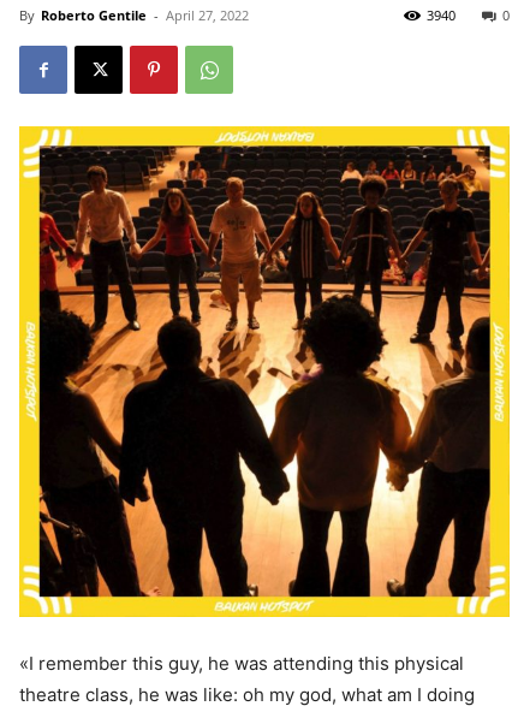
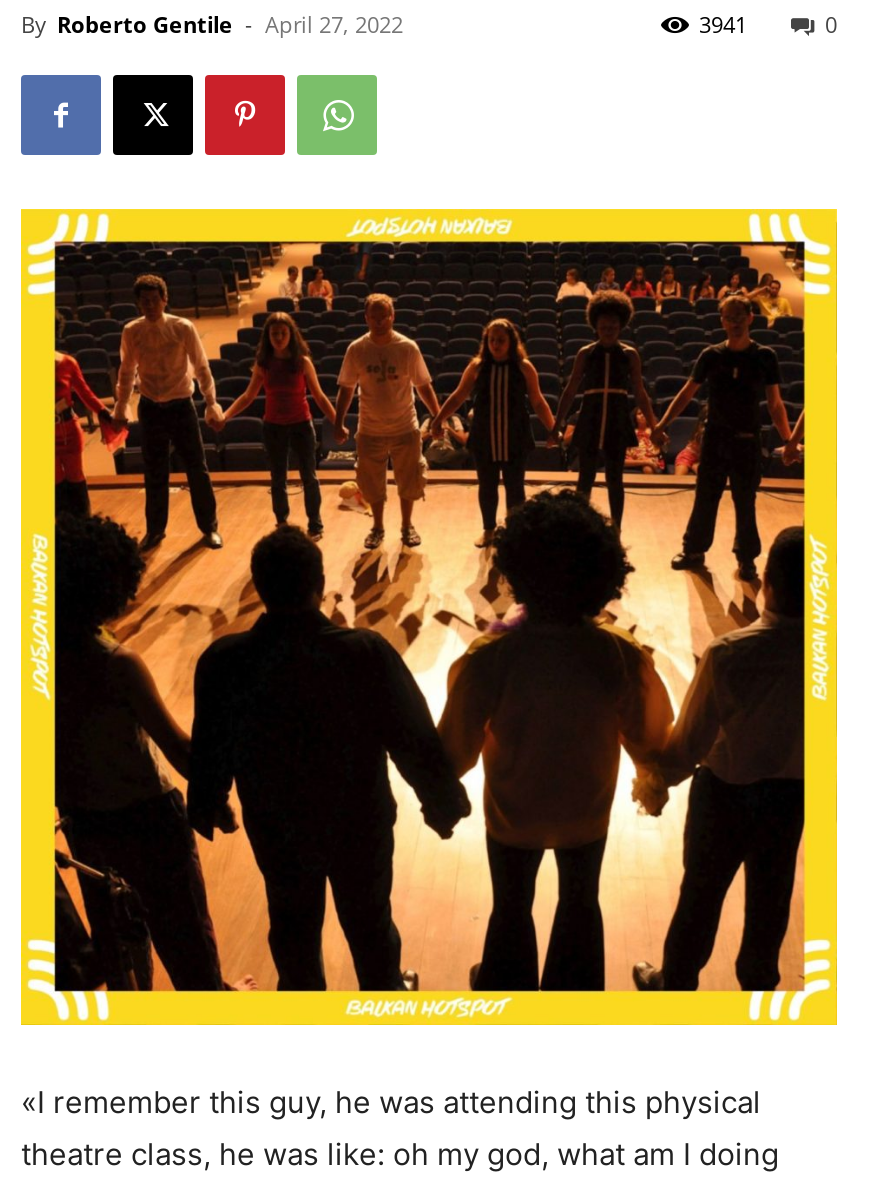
- 3940
+ 3941
